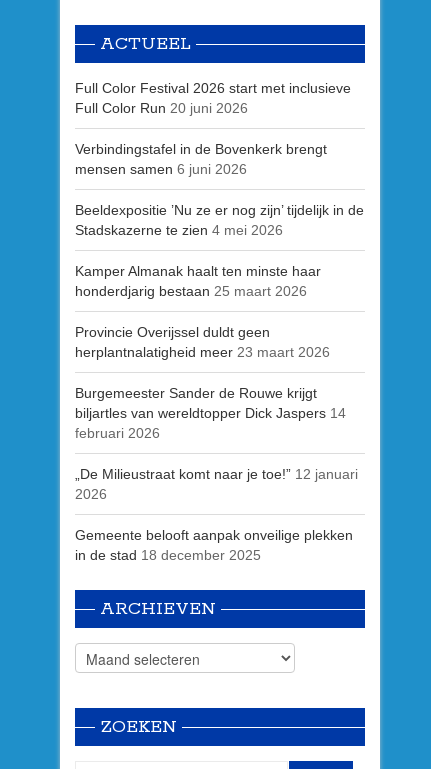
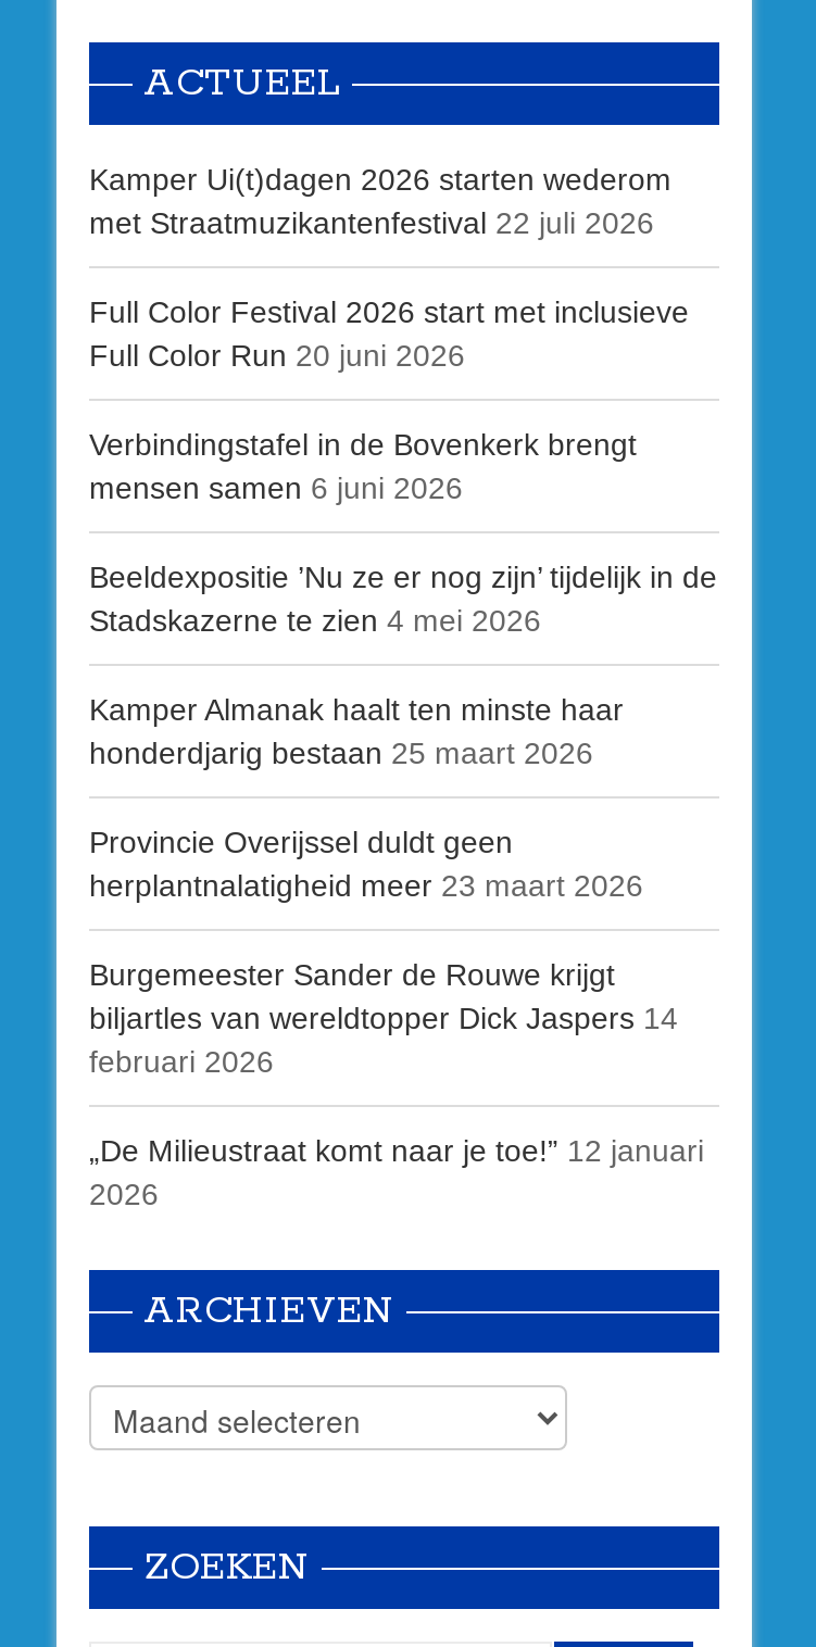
+ Kamper Ui(t)dagen 2026 starten wederom
+ met Straatmuzikantenfestival 22 juli 2026

moved down: Full Color Festival 2026 start met inclusieve | Full Color Run 20 juni 2026 | Verbindingstafel in de Bovenkerk brengt | ... | „De Milieustraat komt naar je toe!” 12 januari | 2026

- Gemeente belooft aanpak onveilige plekken
- in de stad 18 december 2025
